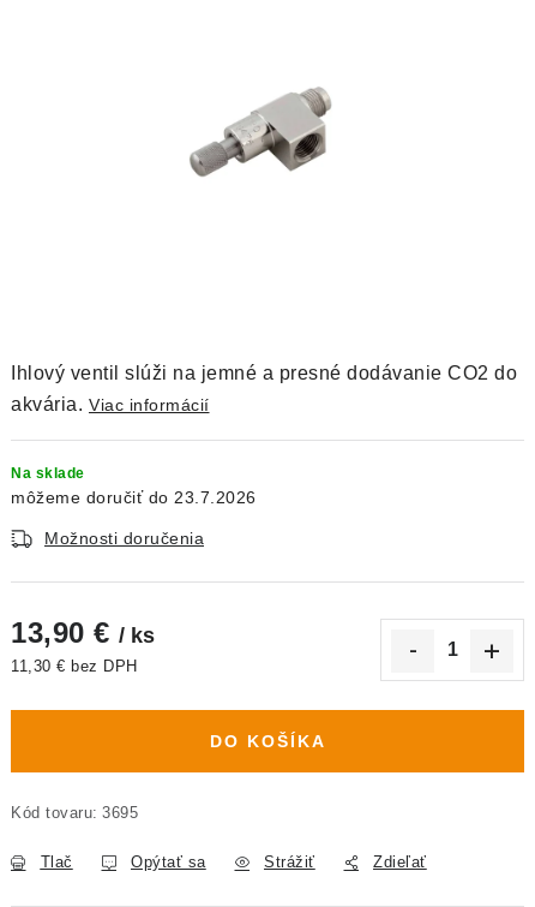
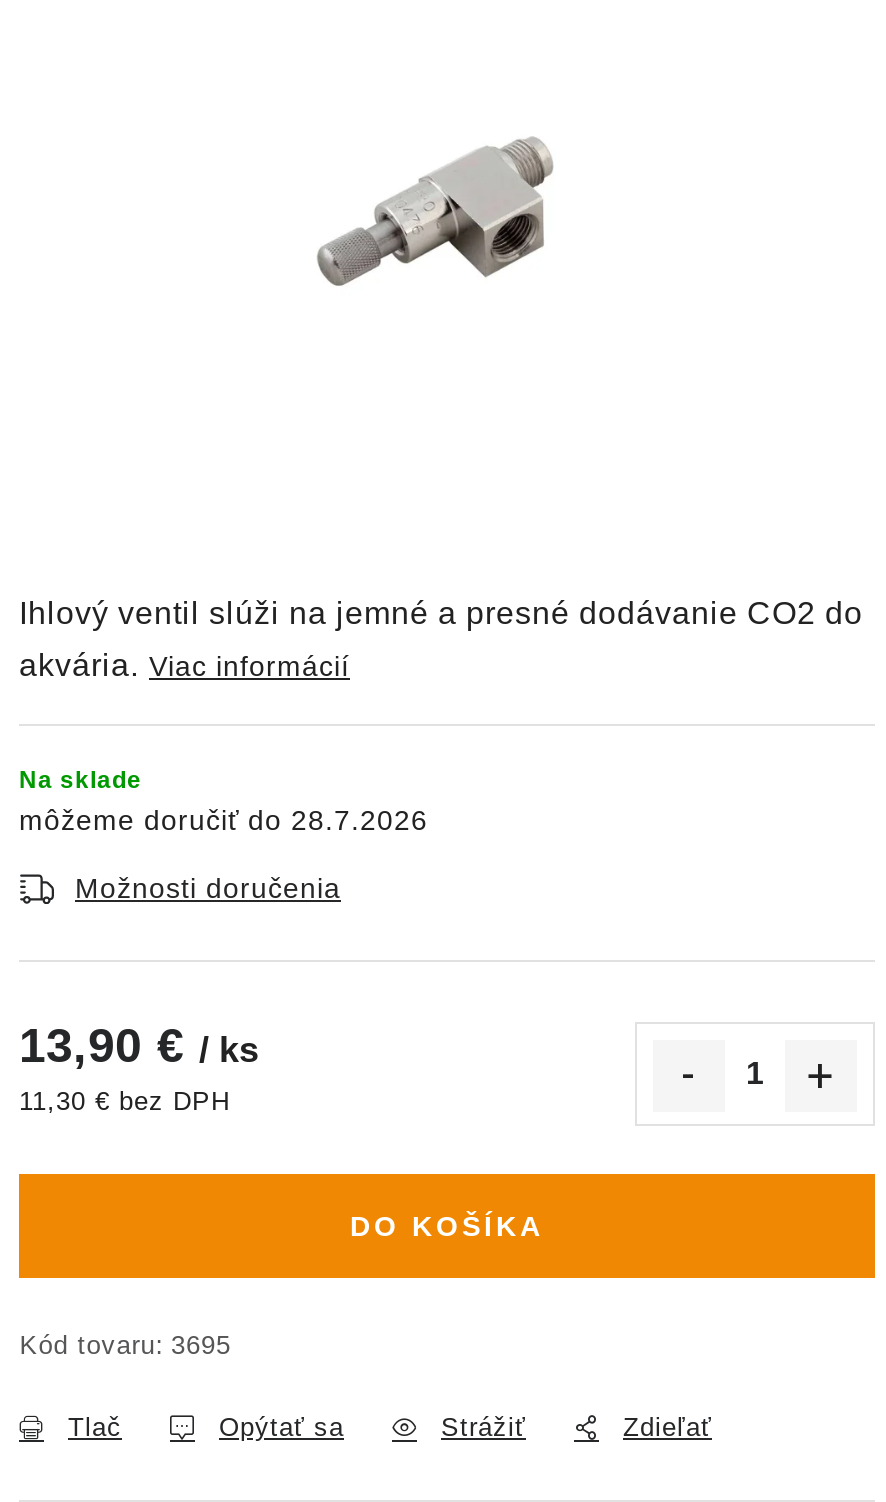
- 23.7.2026
+ 28.7.2026
